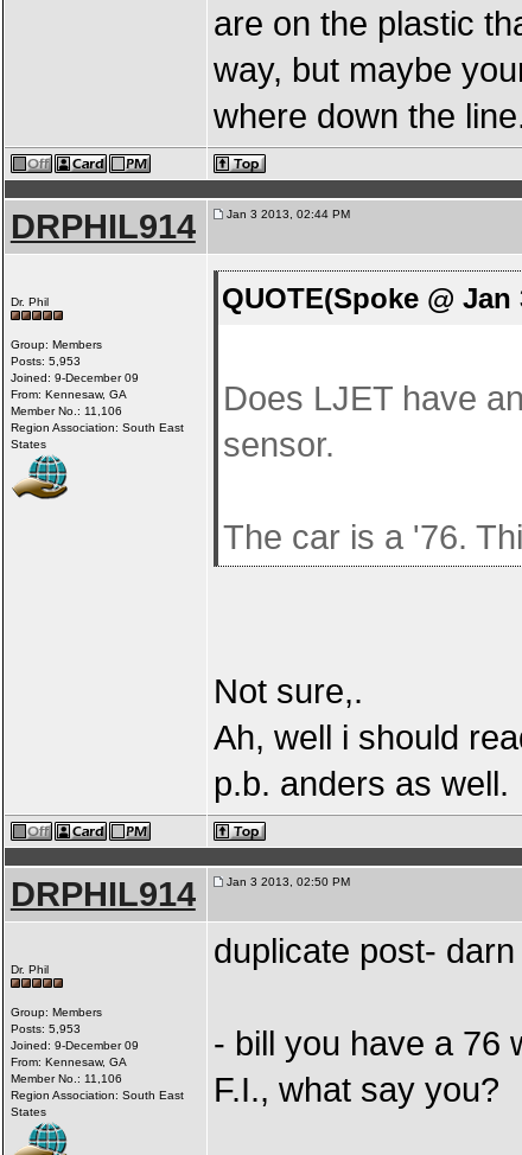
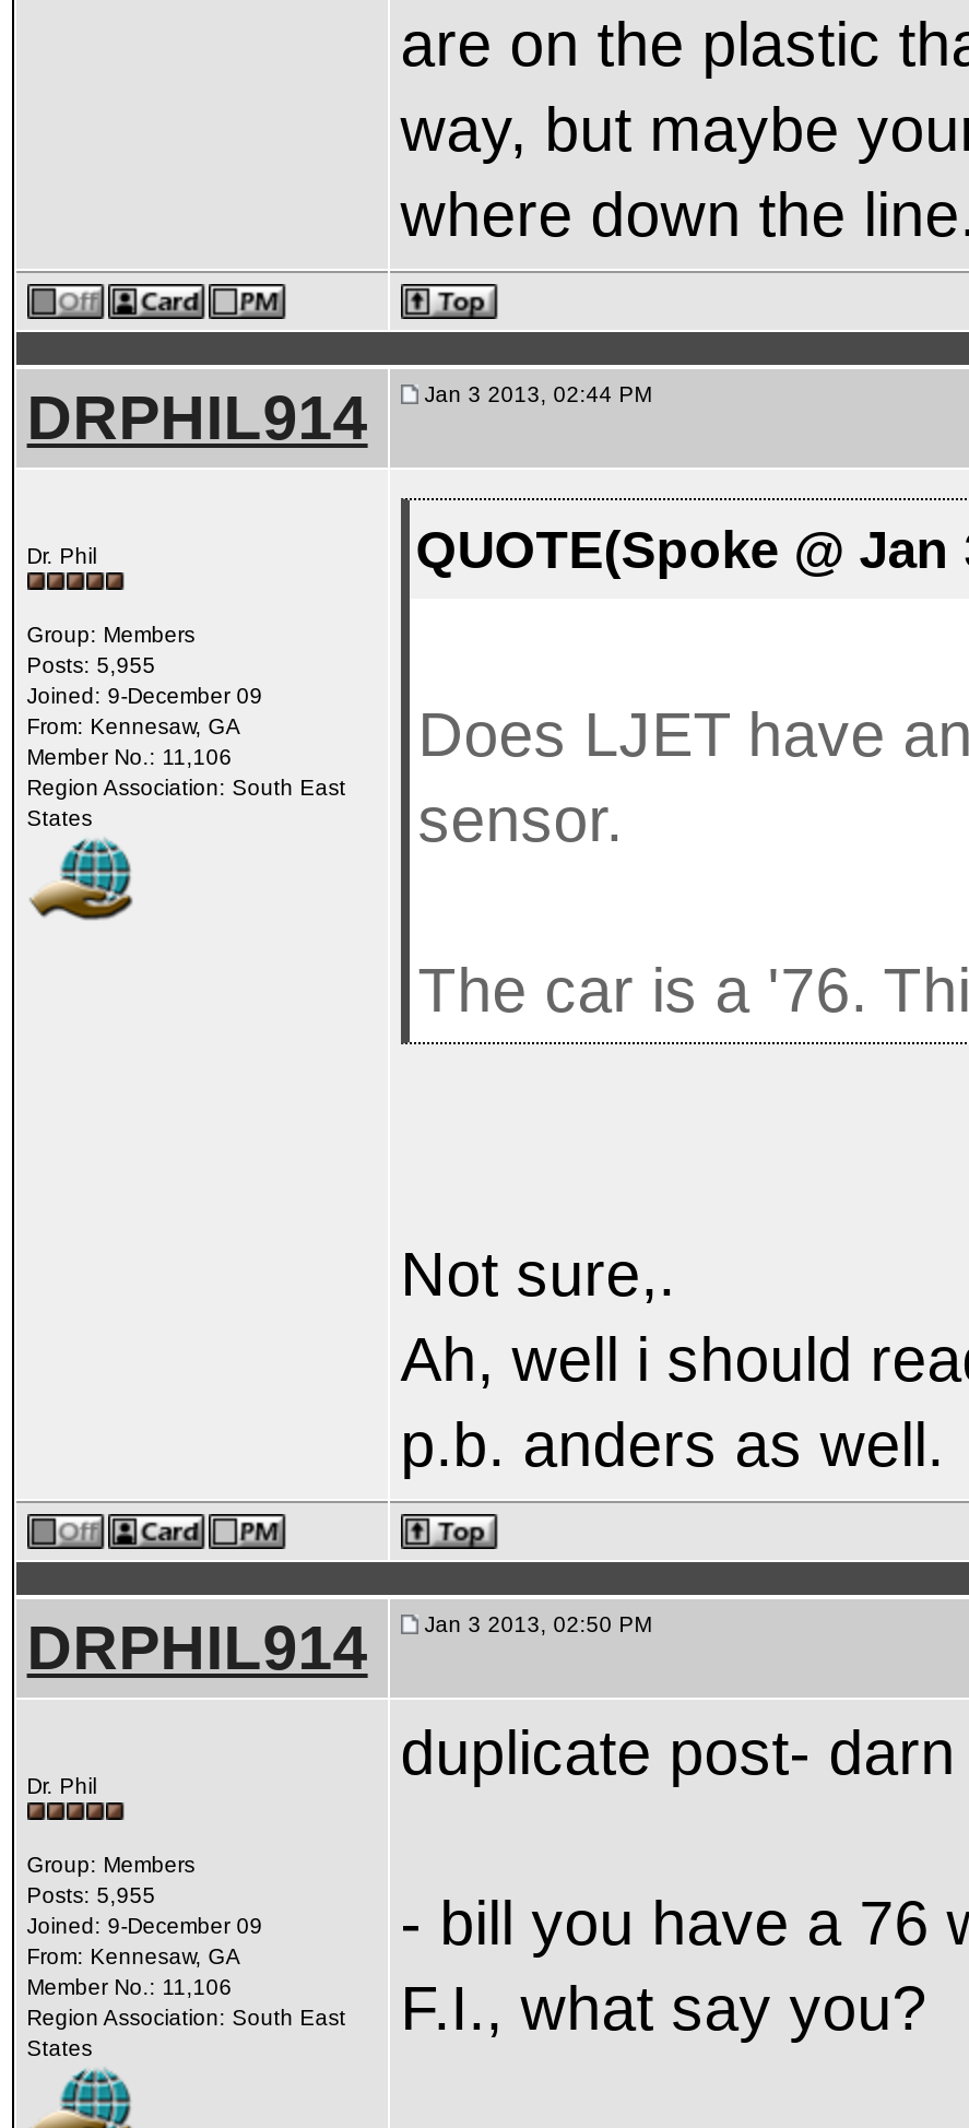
- Posts: 5,953
+ Posts: 5,955

- Posts: 5,953
+ Posts: 5,955
